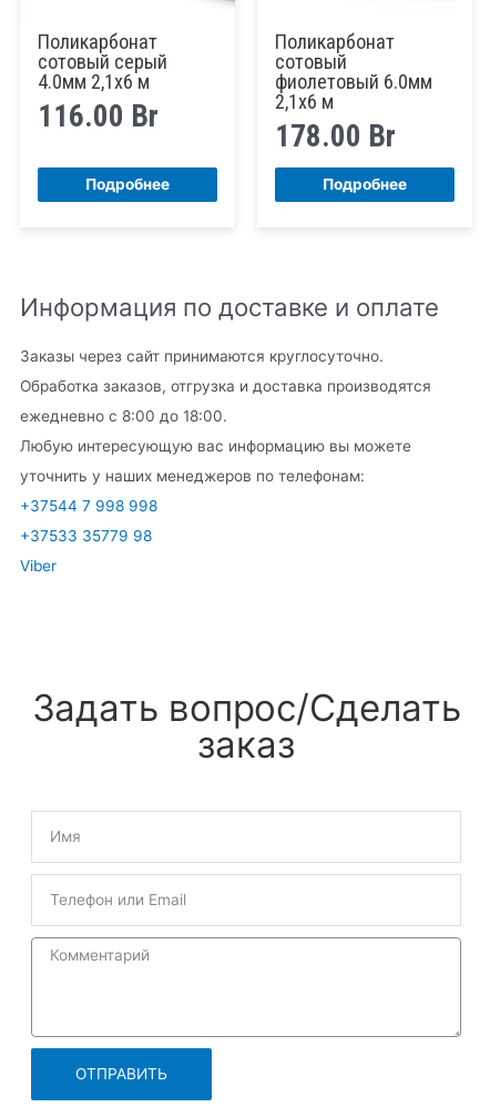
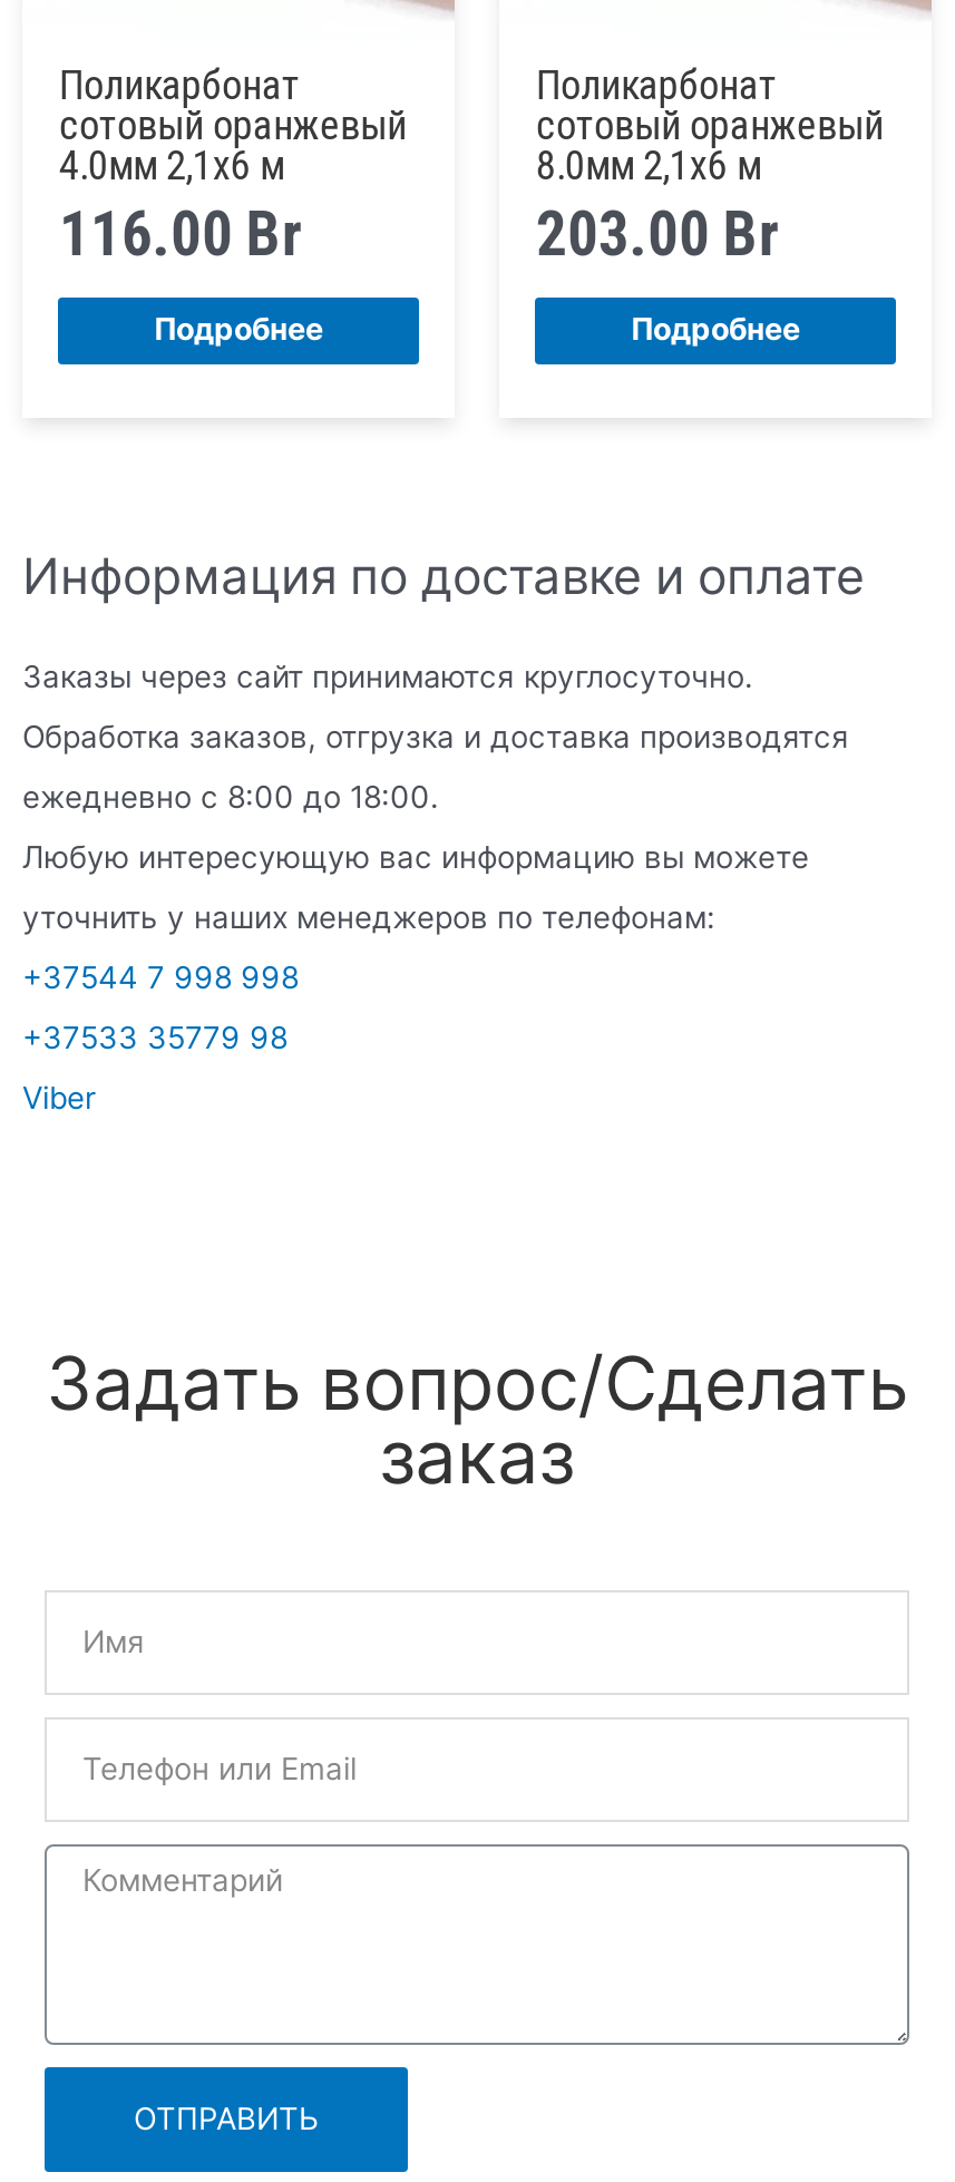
- сотовый серый
+ сотовый оранжевый

- сотовый
- фиолетовый 6.0мм
- 2,1х6 м
- 178.00 Br
+ сотовый оранжевый
+ 8.0мм 2,1х6 м
+ 203.00 Br
